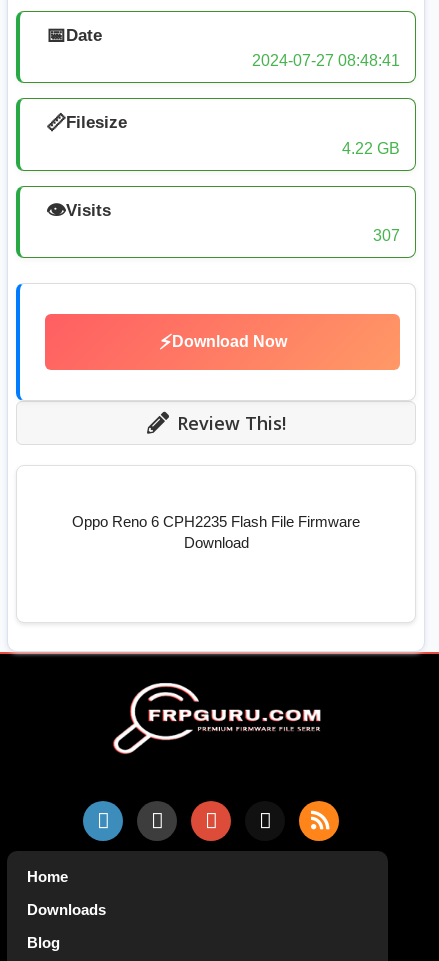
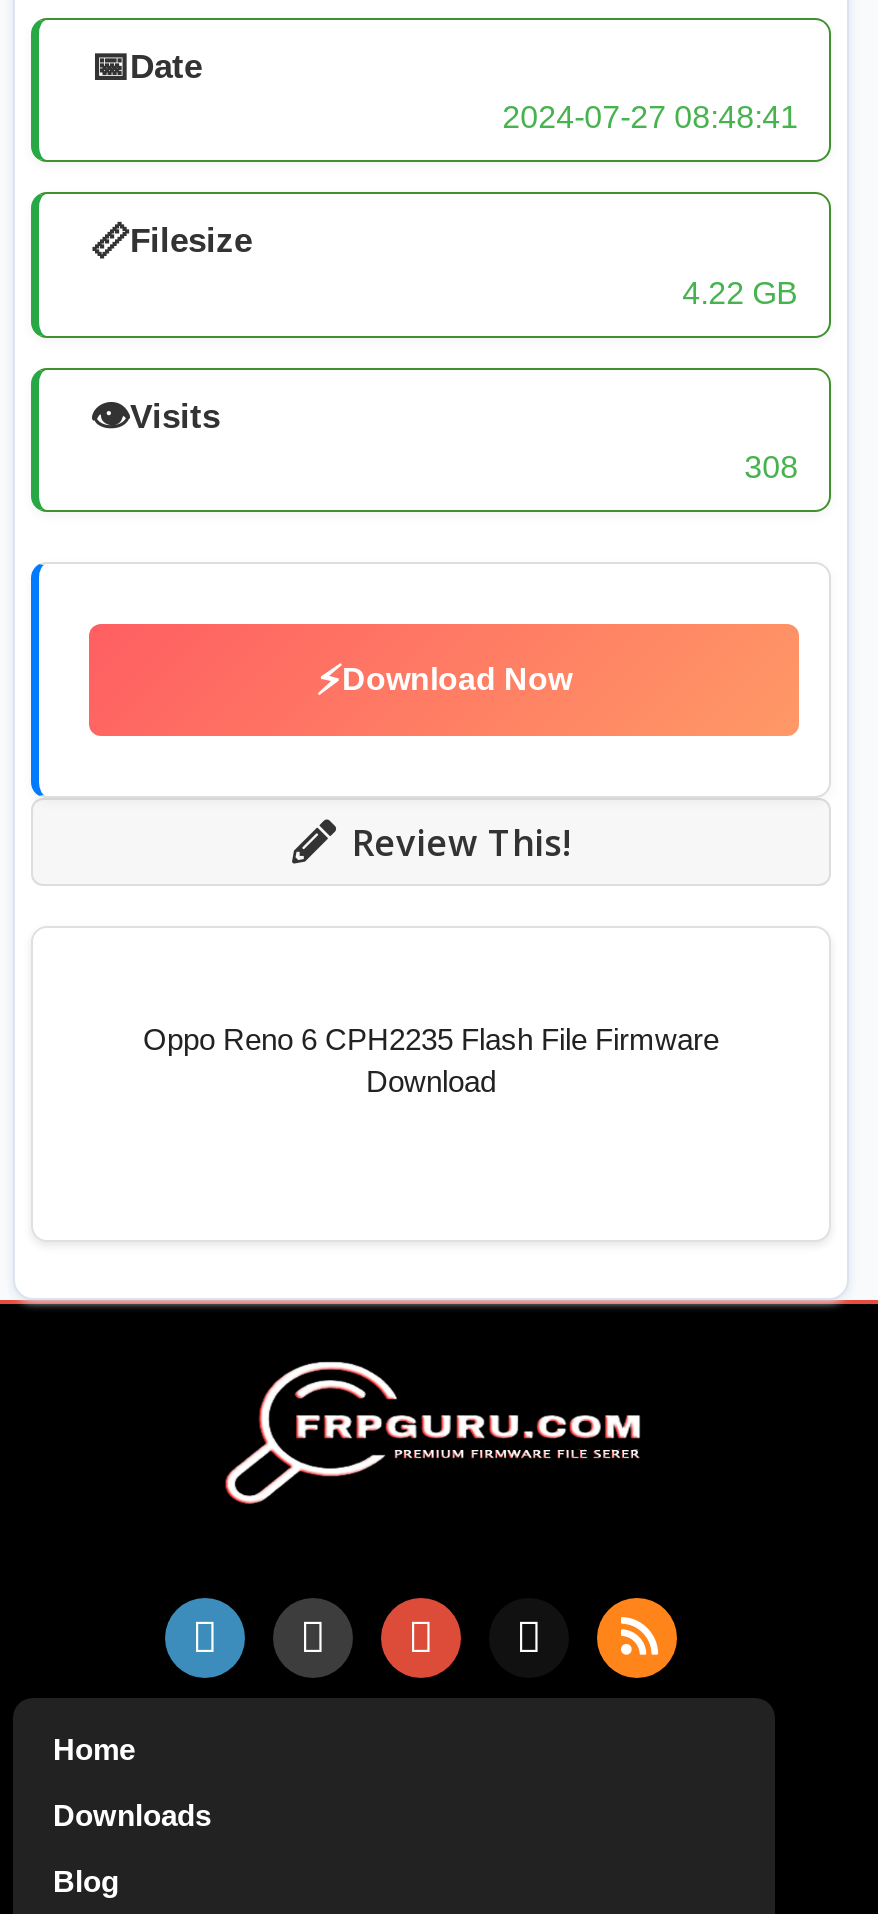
- 307
+ 308
